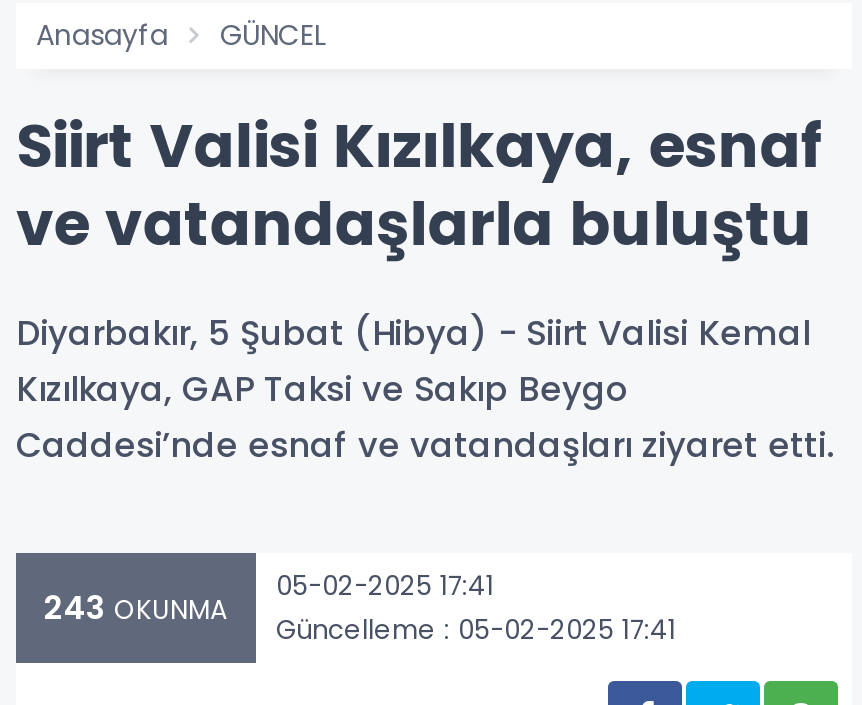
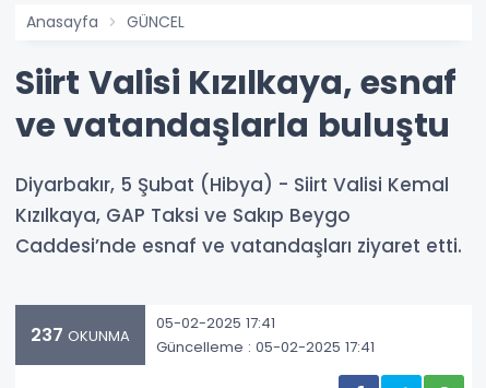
- 243 OKUNMA 05-02-2025 17:41 Güncelleme : 05-02-2025 17:41
+ 237 OKUNMA 05-02-2025 17:41 Güncelleme : 05-02-2025 17:41
